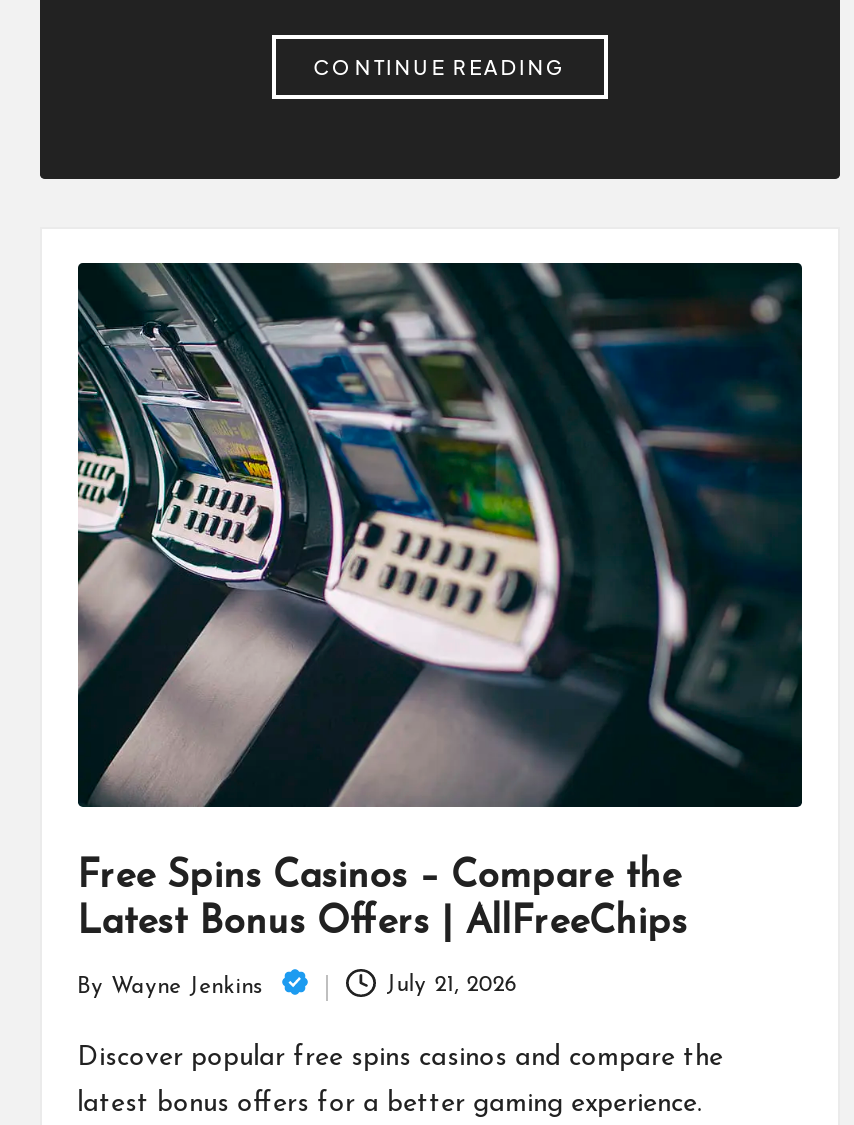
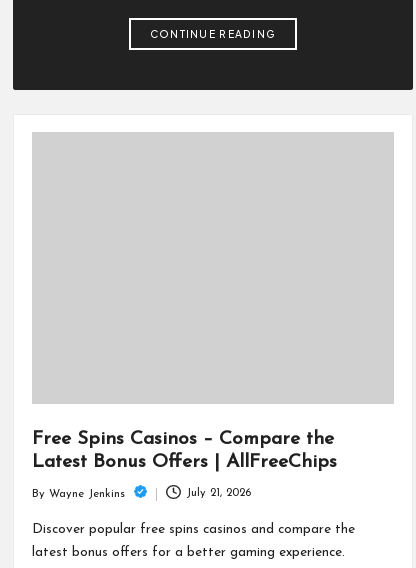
- [image]
